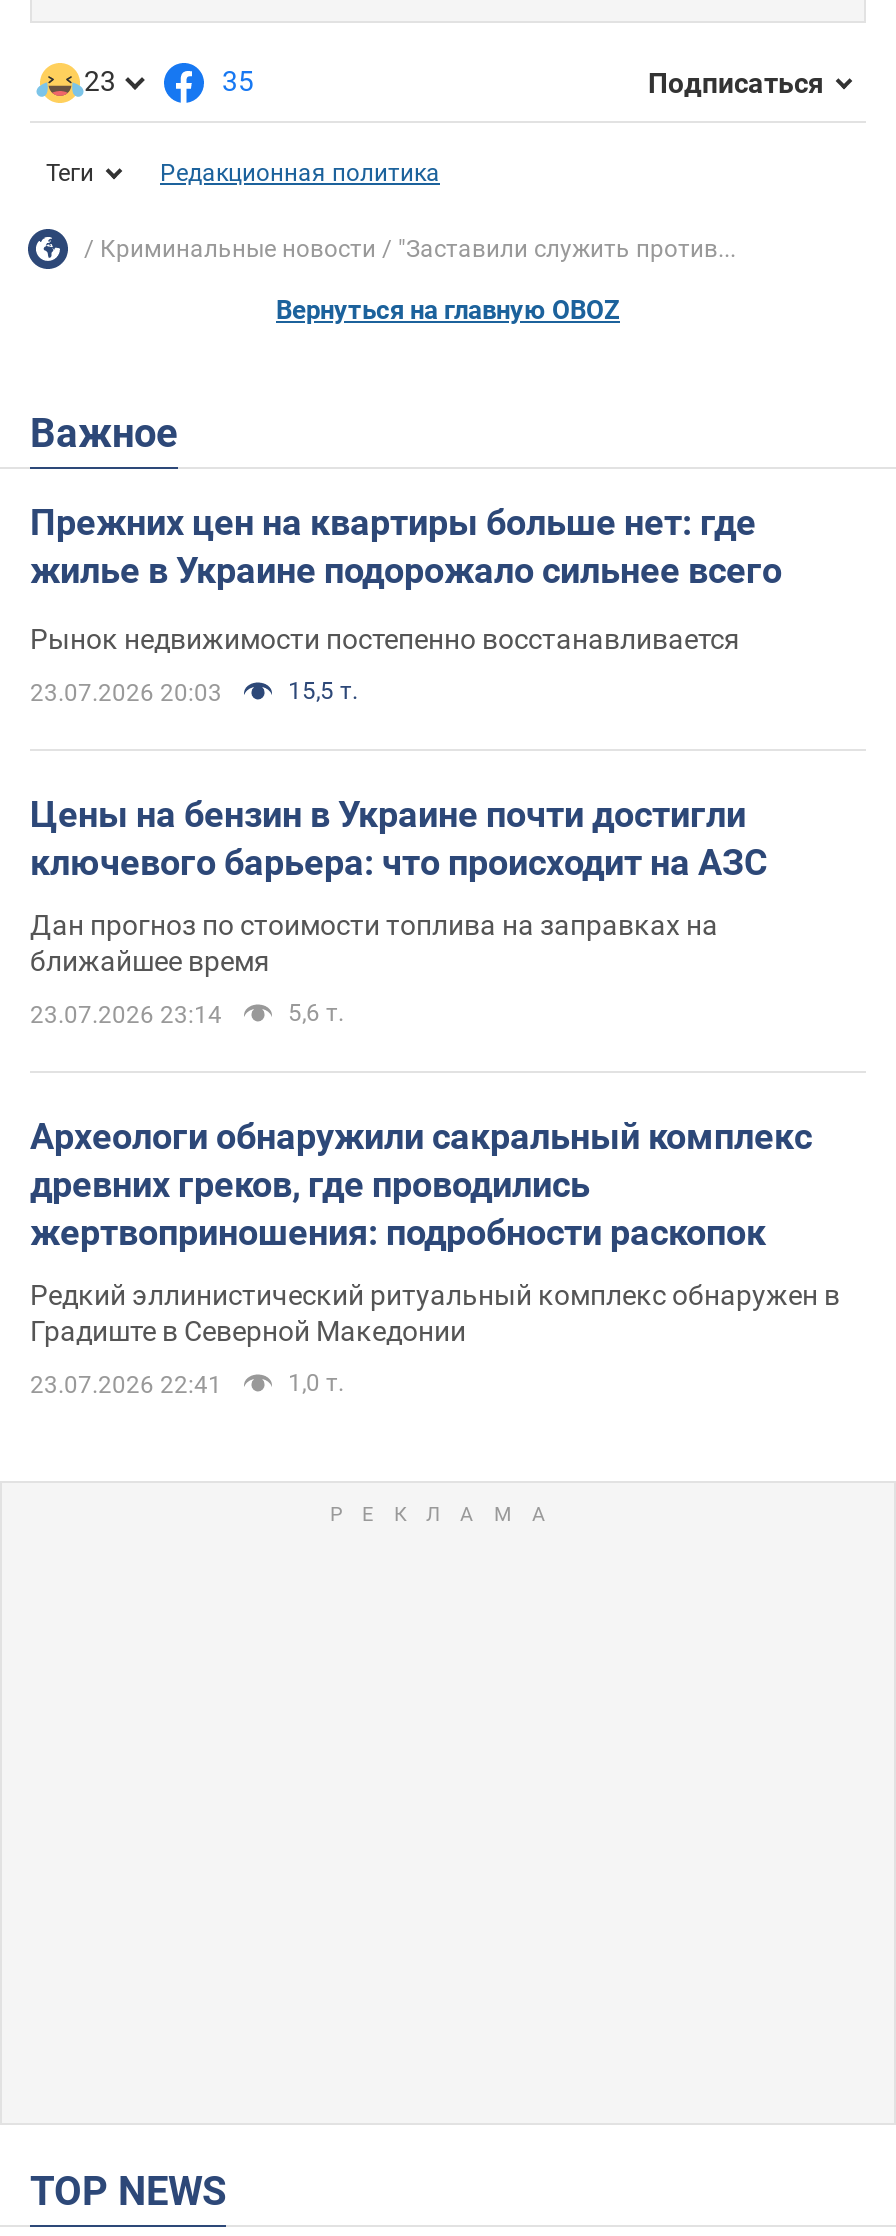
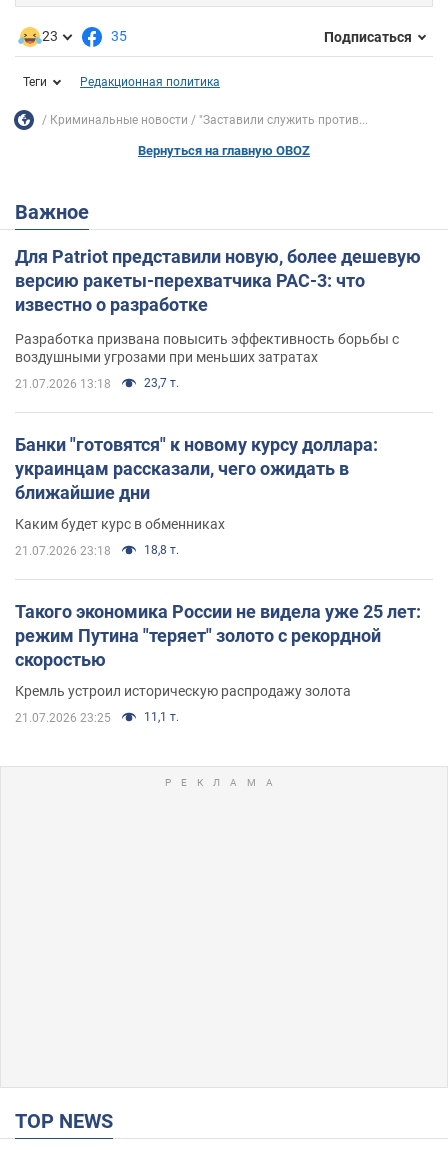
- Прежних цен на квартиры больше нет: где
- жилье в Украине подорожало сильнее всего
+ Для Patriot представили новую, более дешевую
+ версию ракеты-перехватчика PAC-3: что
+ известно о разработке

- Рынок недвижимости постепенно восстанавливается
+ Разработка призвана повысить эффективность борьбы с
+ воздушными угрозами при меньших затратах

- 23.07.2026 20:03
- 15,5 т.
+ 21.07.2026 13:18
+ 23,7 т.

- Цены на бензин в Украине почти достигли
- ключевого барьера: что происходит на АЗС
+ Банки "готовятся" к новому курсу доллара:
+ украинцам рассказали, чего ожидать в
+ ближайшие дни

- Дан прогноз по стоимости топлива на заправках на
- ближайшее время
+ Каким будет курс в обменниках

- 23.07.2026 23:14
- 5,6 т.
+ 21.07.2026 23:18
+ 18,8 т.

- Археологи обнаружили сакральный комплекс
- древних греков, где проводились
- жертвоприношения: подробности раскопок
+ Такого экономика России не видела уже 25 лет:
+ режим Путина "теряет" золото с рекордной
+ скоростью

- Редкий эллинистический ритуальный комплекс обнаружен в
- Градиште в Северной Македонии
+ Кремль устроил историческую распродажу золота

- 23.07.2026 22:41
- 1,0 т.
+ 21.07.2026 23:25
+ 11,1 т.
